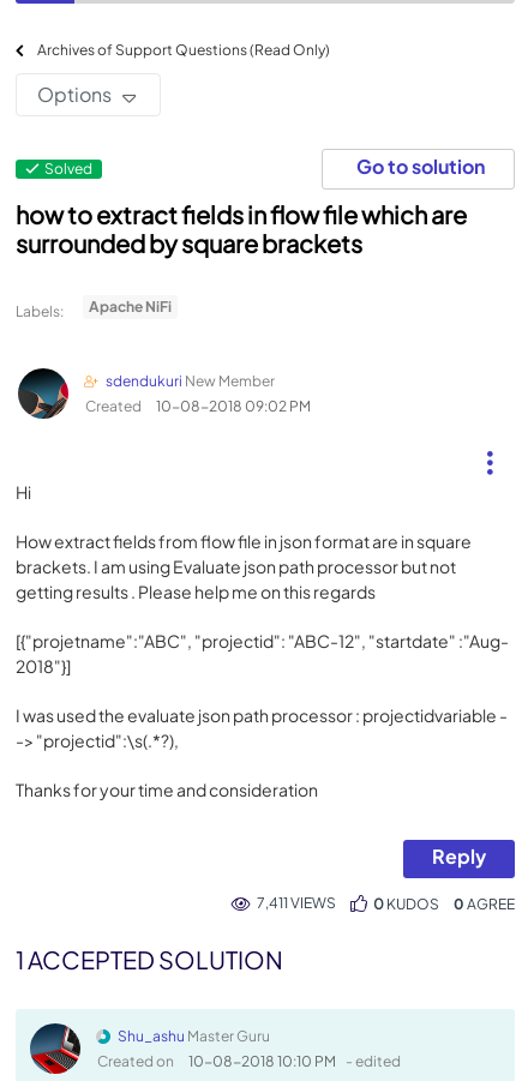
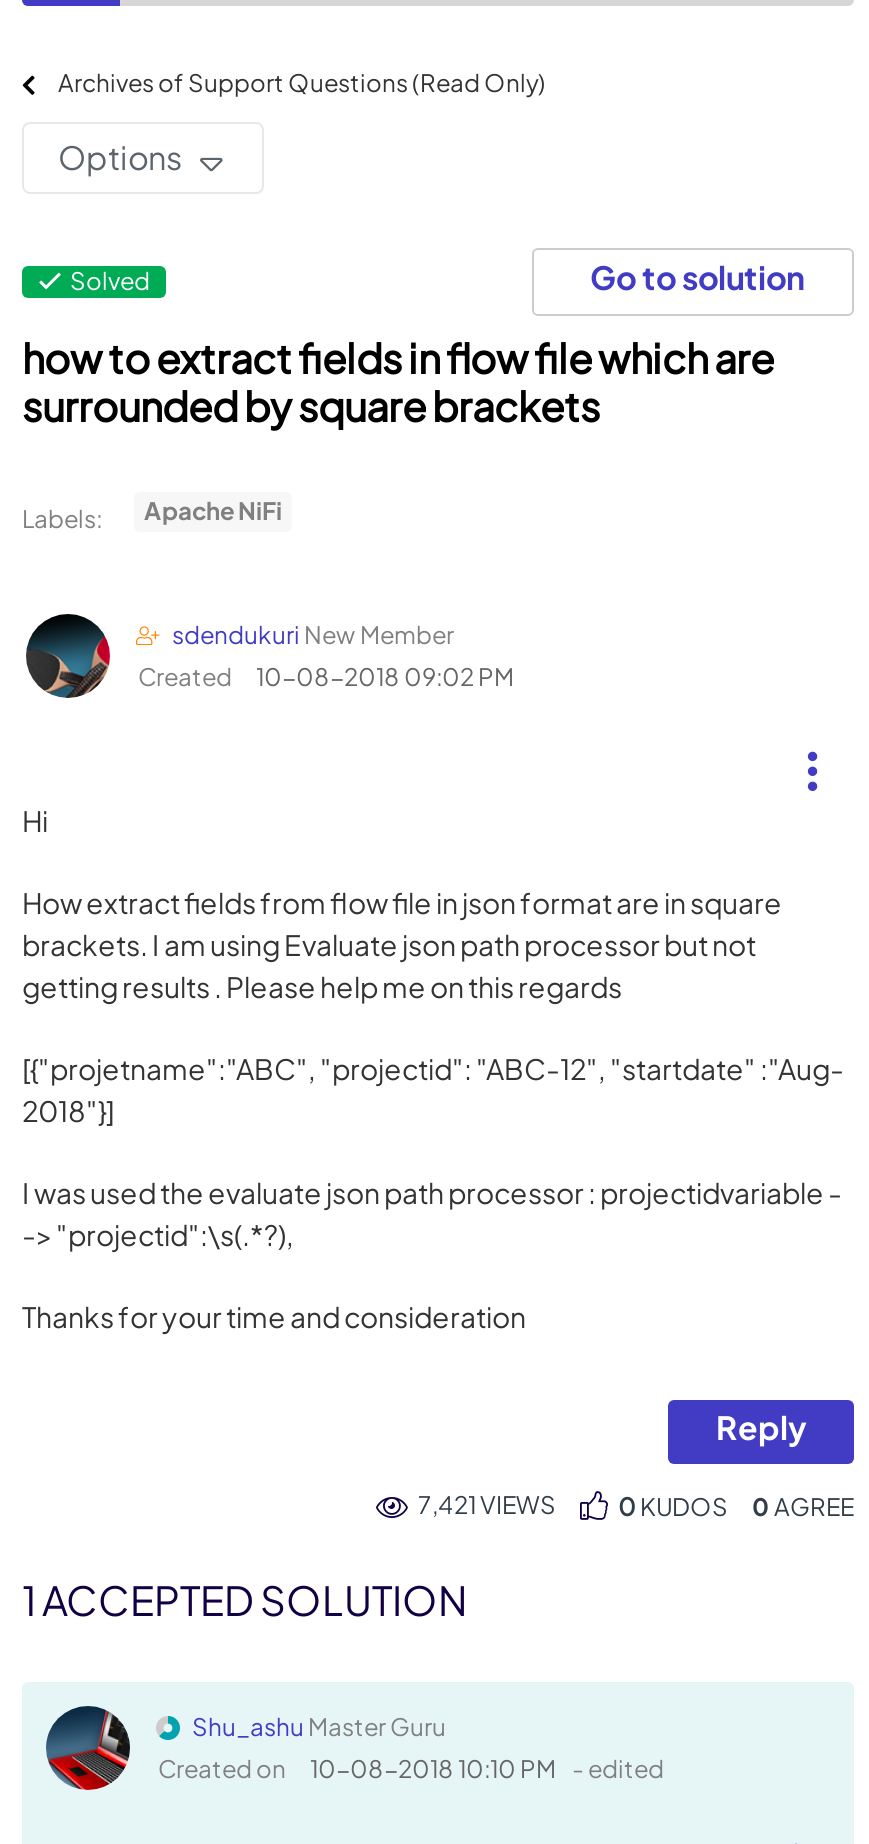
- 7,411 VIEWS
+ 7,421 VIEWS
